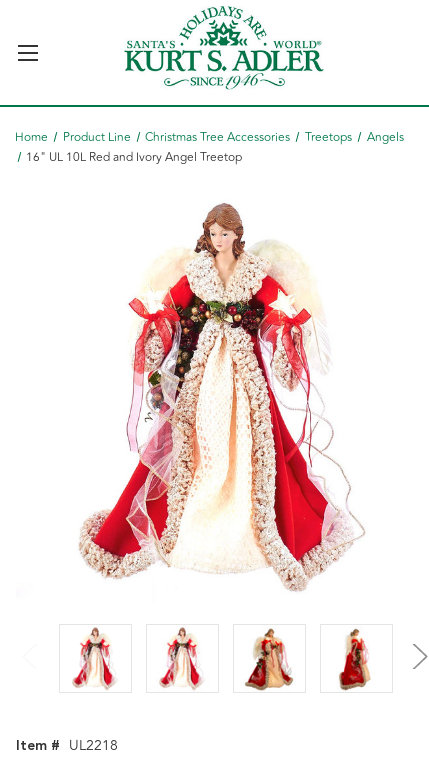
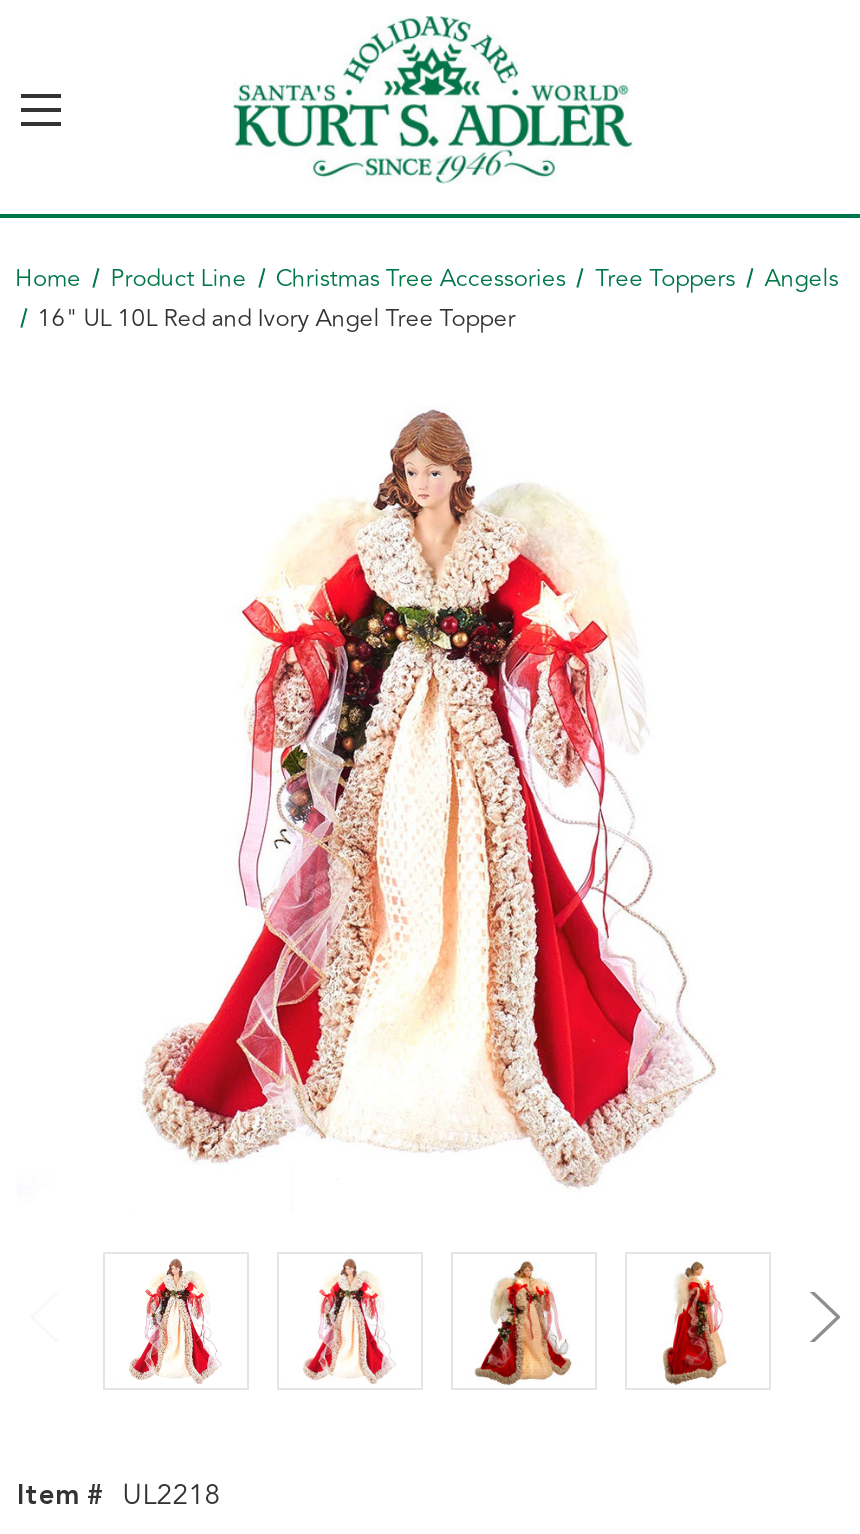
- Treetops
+ Tree Toppers

- 16" UL 10L Red and Ivory Angel Treetop
+ 16" UL 10L Red and Ivory Angel Tree Topper
